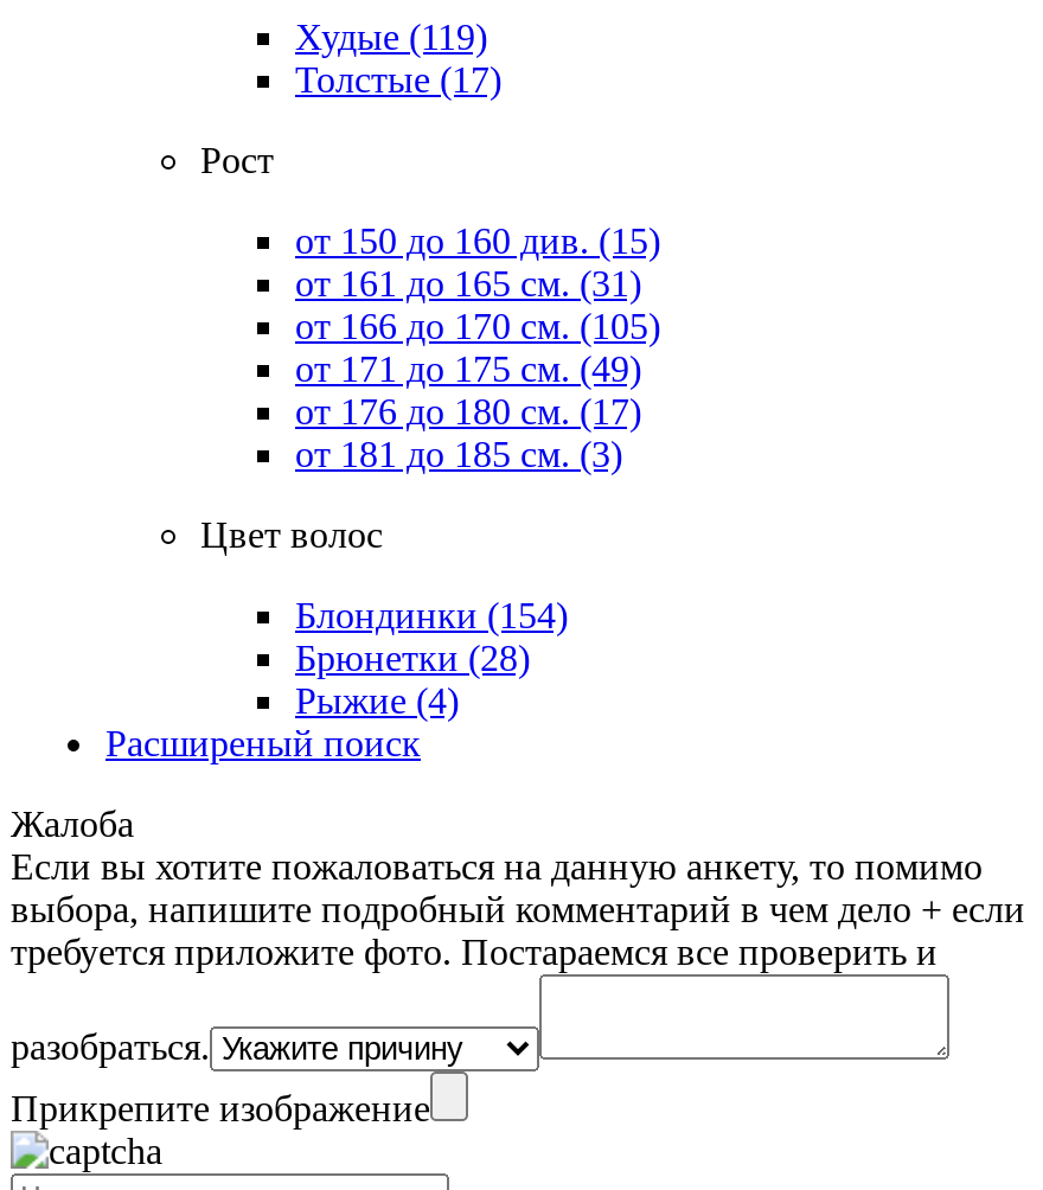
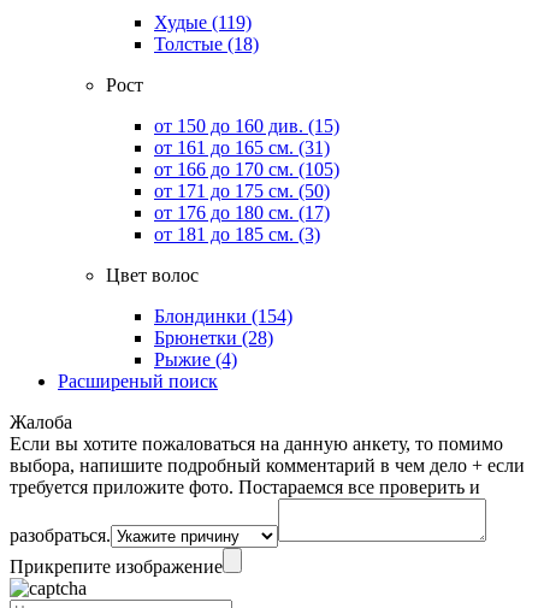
- Толстые (17)
+ Толстые (18)

- от 171 до 175 см. (49)
+ от 171 до 175 см. (50)
